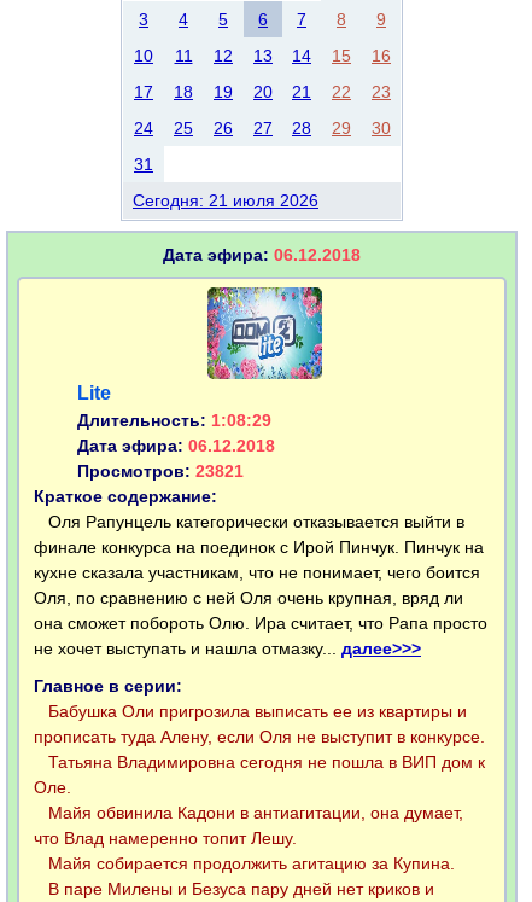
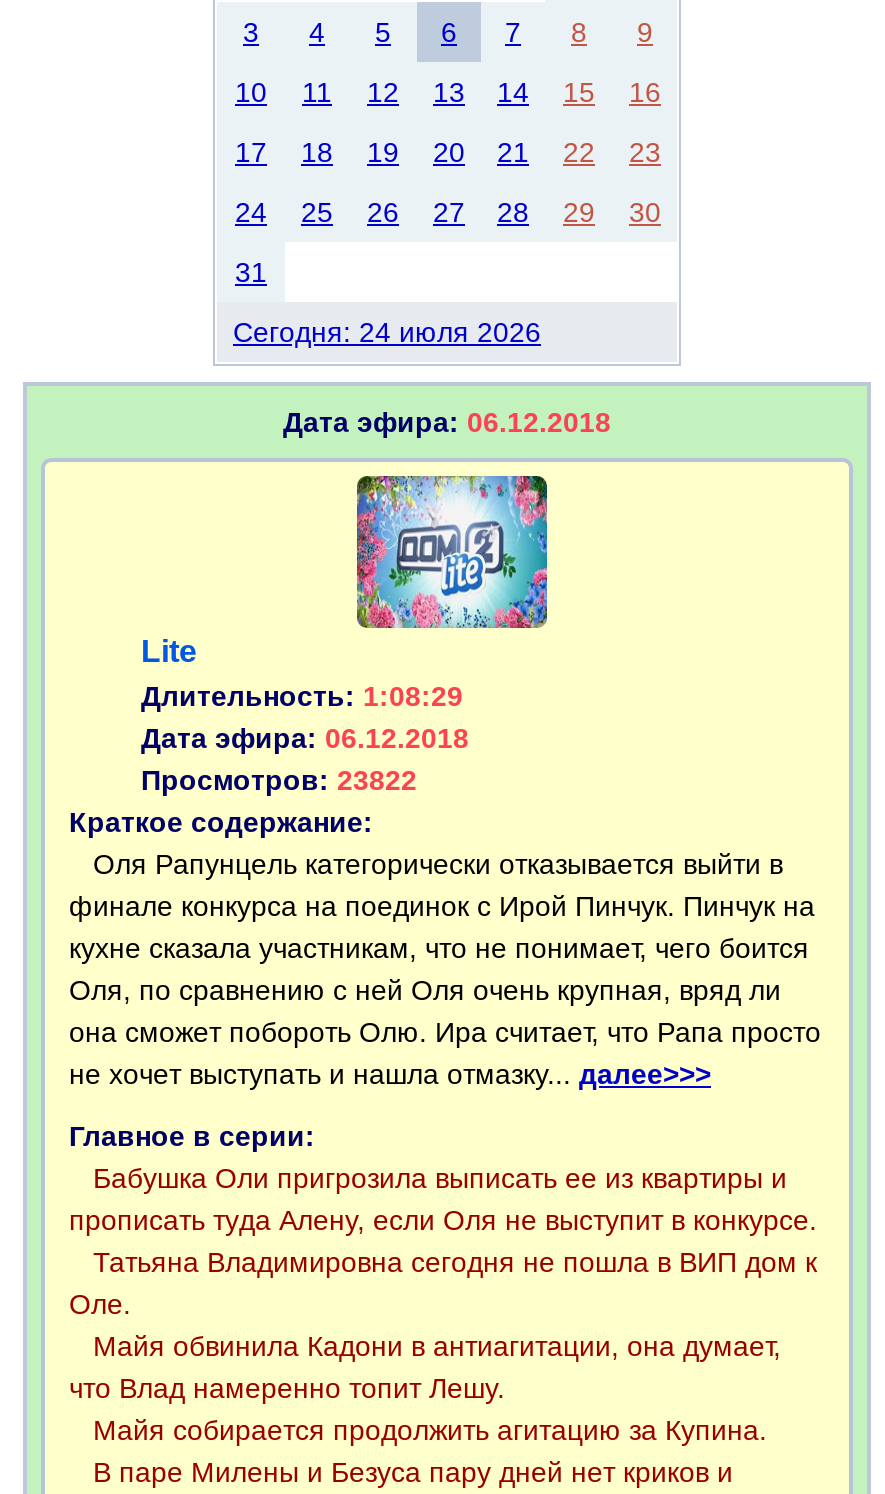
- Сегодня: 21 июля 2026
+ Сегодня: 24 июля 2026

- Просмотров: 23821
+ Просмотров: 23822
